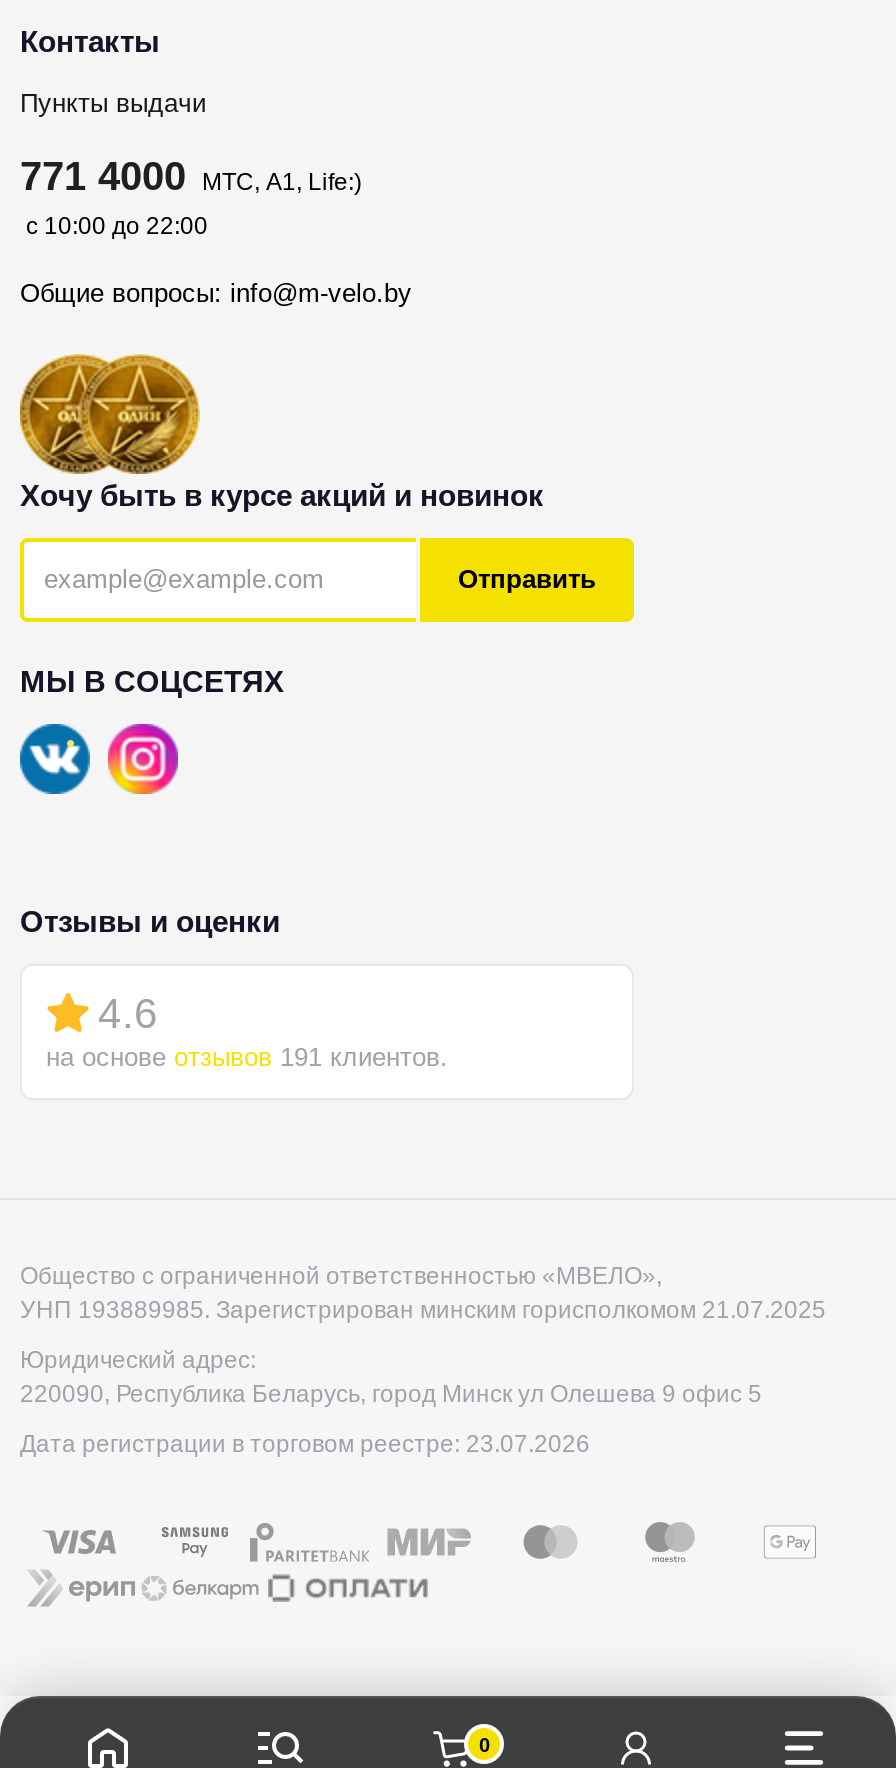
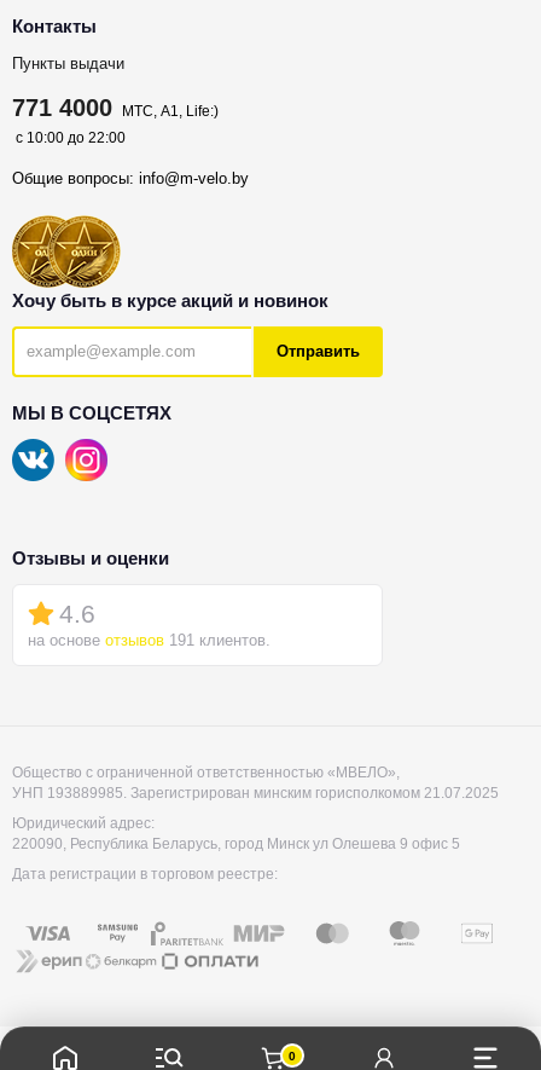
- Дата регистрации в торговом реестре: 23.07.2026
+ Дата регистрации в торговом реестре:
